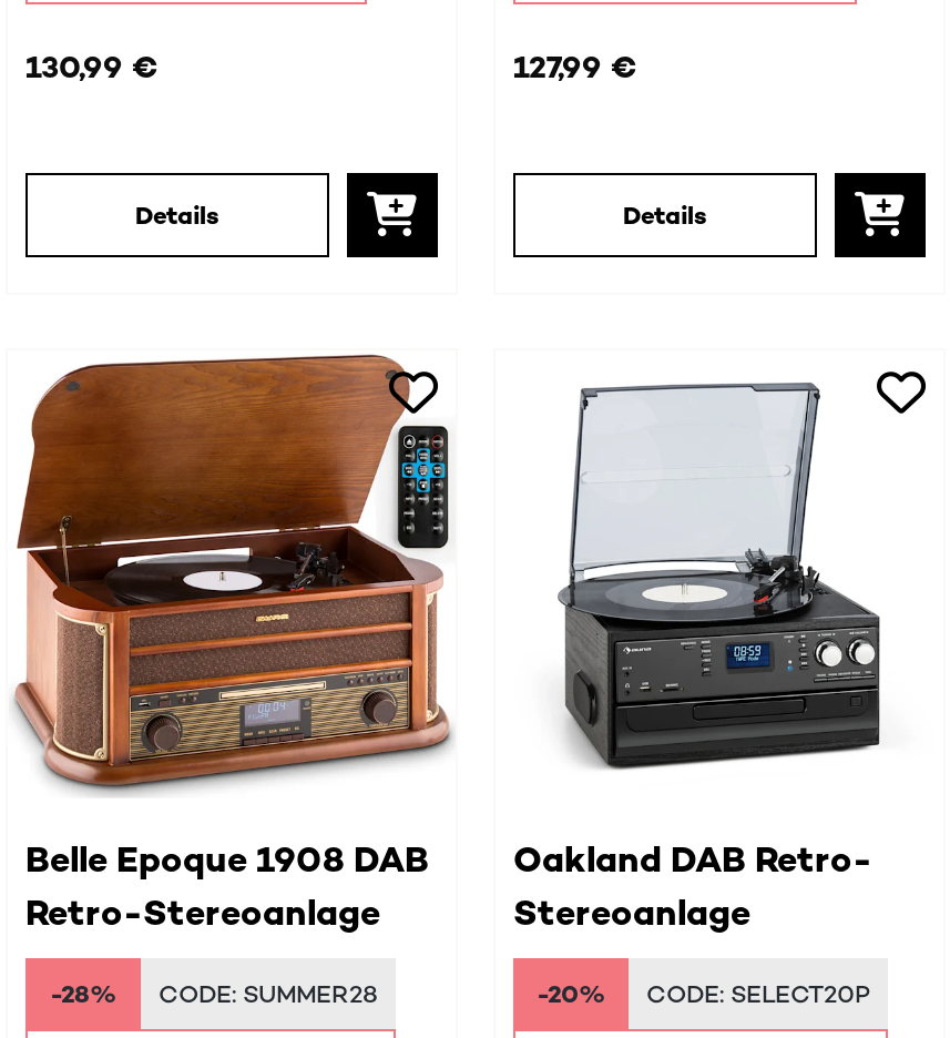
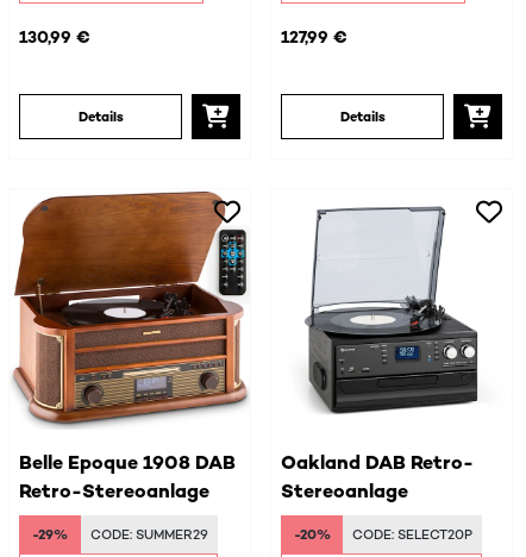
- -28%
+ -29%

- CODE: SUMMER28
+ CODE: SUMMER29
